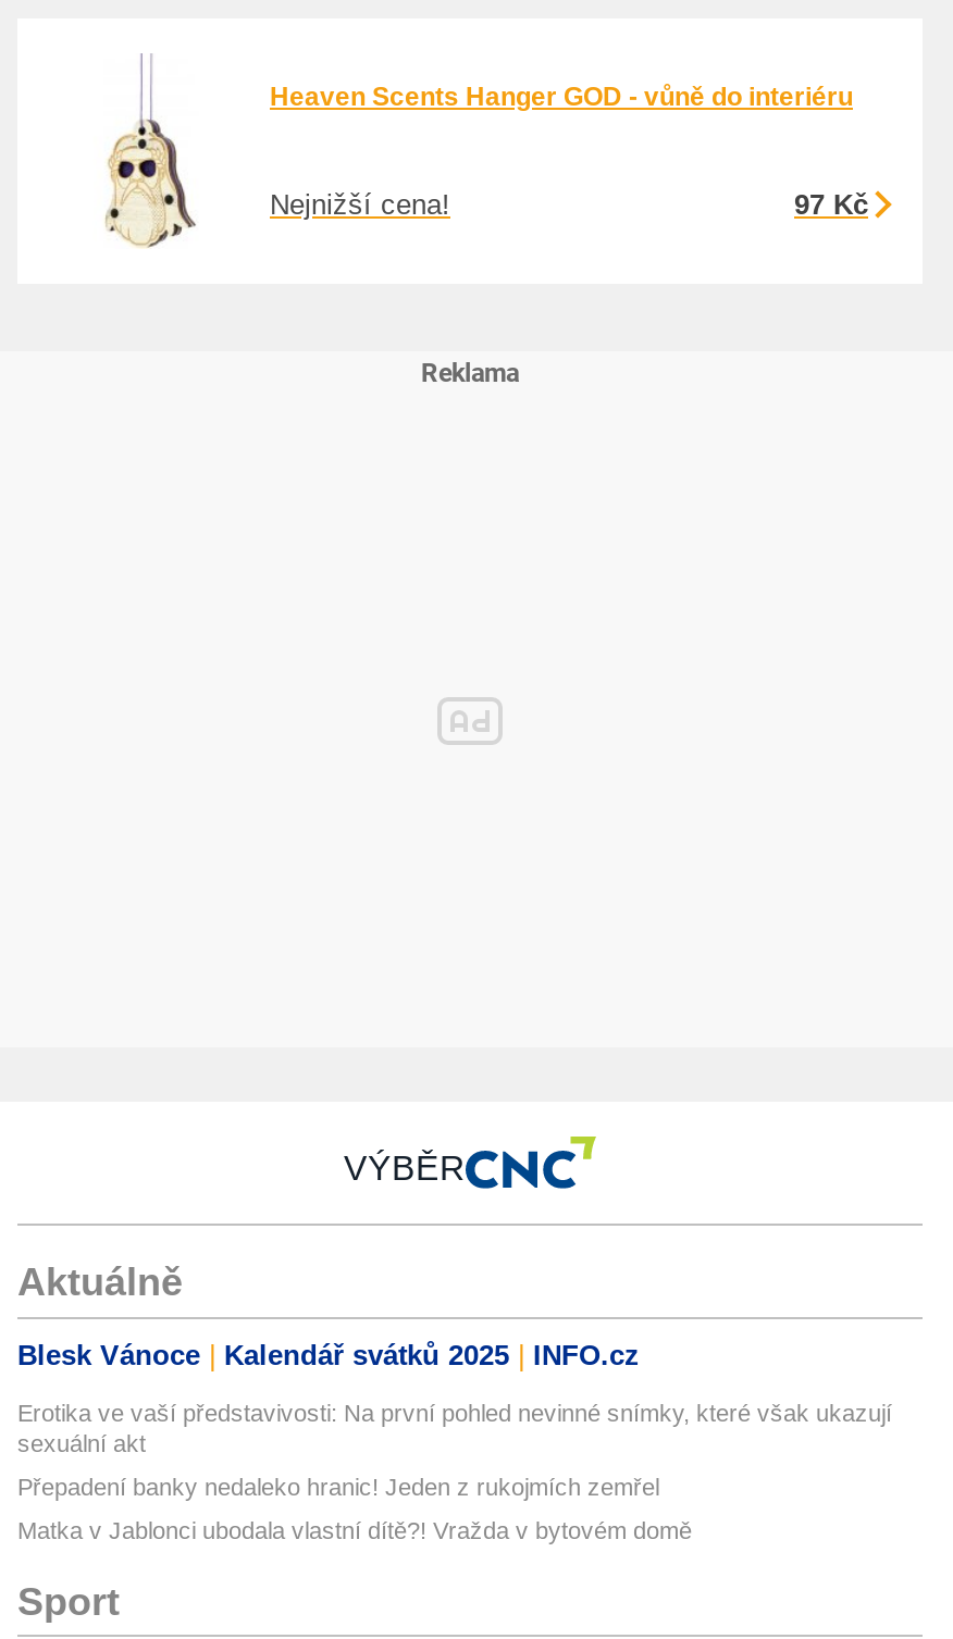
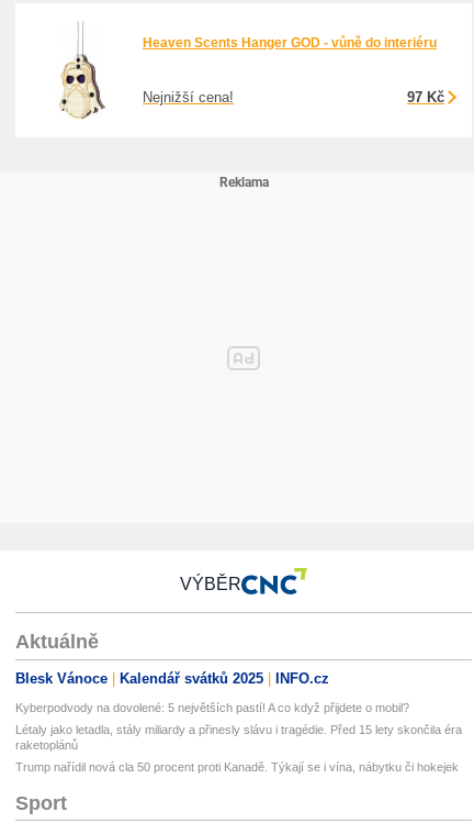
- Erotika ve vaší představivosti: Na první pohled nevinné snímky, které však ukazují
- sexuální akt
+ Kyberpodvody na dovolené: 5 největších pastí! A co když přijdete o mobil?

- Přepadení banky nedaleko hranic! Jeden z rukojmích zemřel
+ Létaly jako letadla, stály miliardy a přinesly slávu i tragédie. Před 15 lety skončila éra
+ raketoplánů

- Matka v Jablonci ubodala vlastní dítě?! Vražda v bytovém domě
+ Trump nařídil nová cla 50 procent proti Kanadě. Týkají se i vína, nábytku či hokejek
